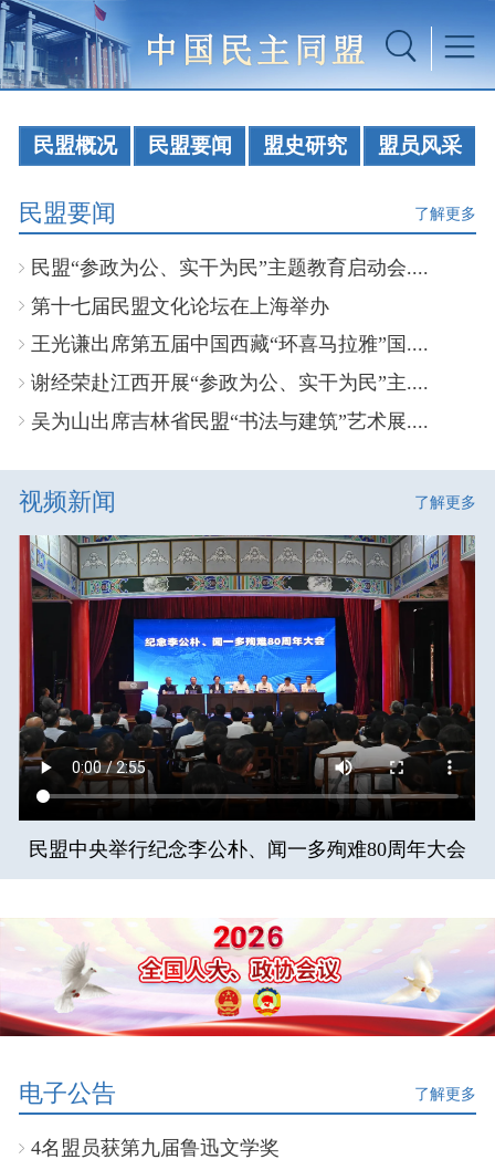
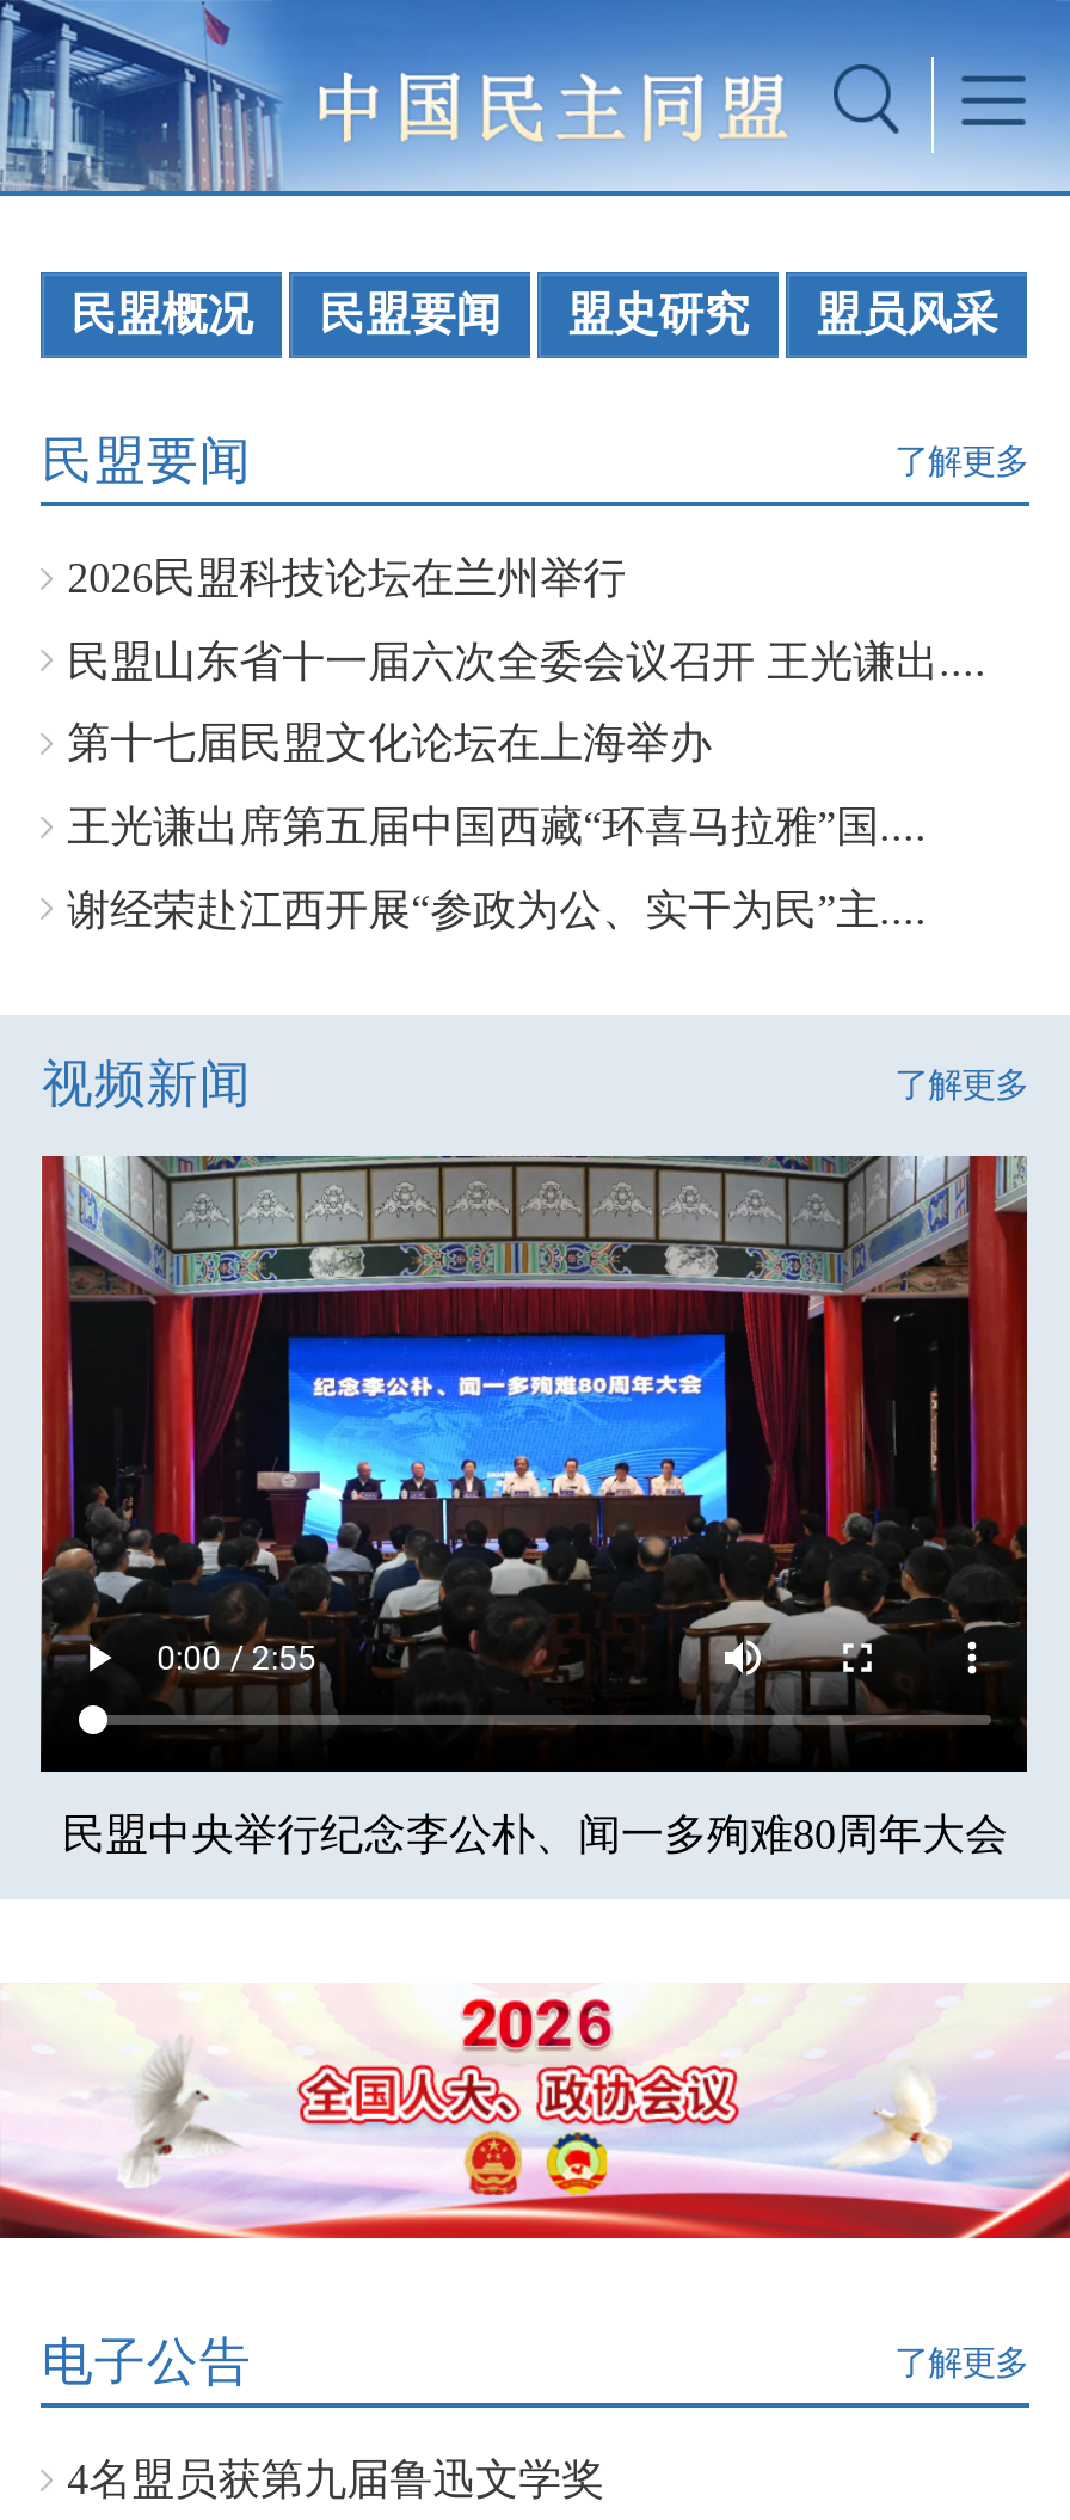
- 民盟“参政为公、实干为民”主题教育启动会....
+ 2026民盟科技论坛在兰州举行
+ 民盟山东省十一届六次全委会议召开 王光谦出....

moved down: 第十七届民盟文化论坛在上海举办 | 王光谦出席第五届中国西藏“环喜马拉雅”国.... | 谢经荣赴江西开展“参政为公、实干为民”主....

- 吴为山出席吉林省民盟“书法与建筑”艺术展....
